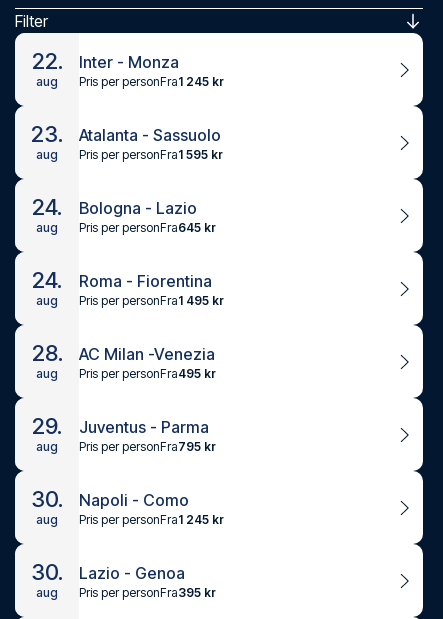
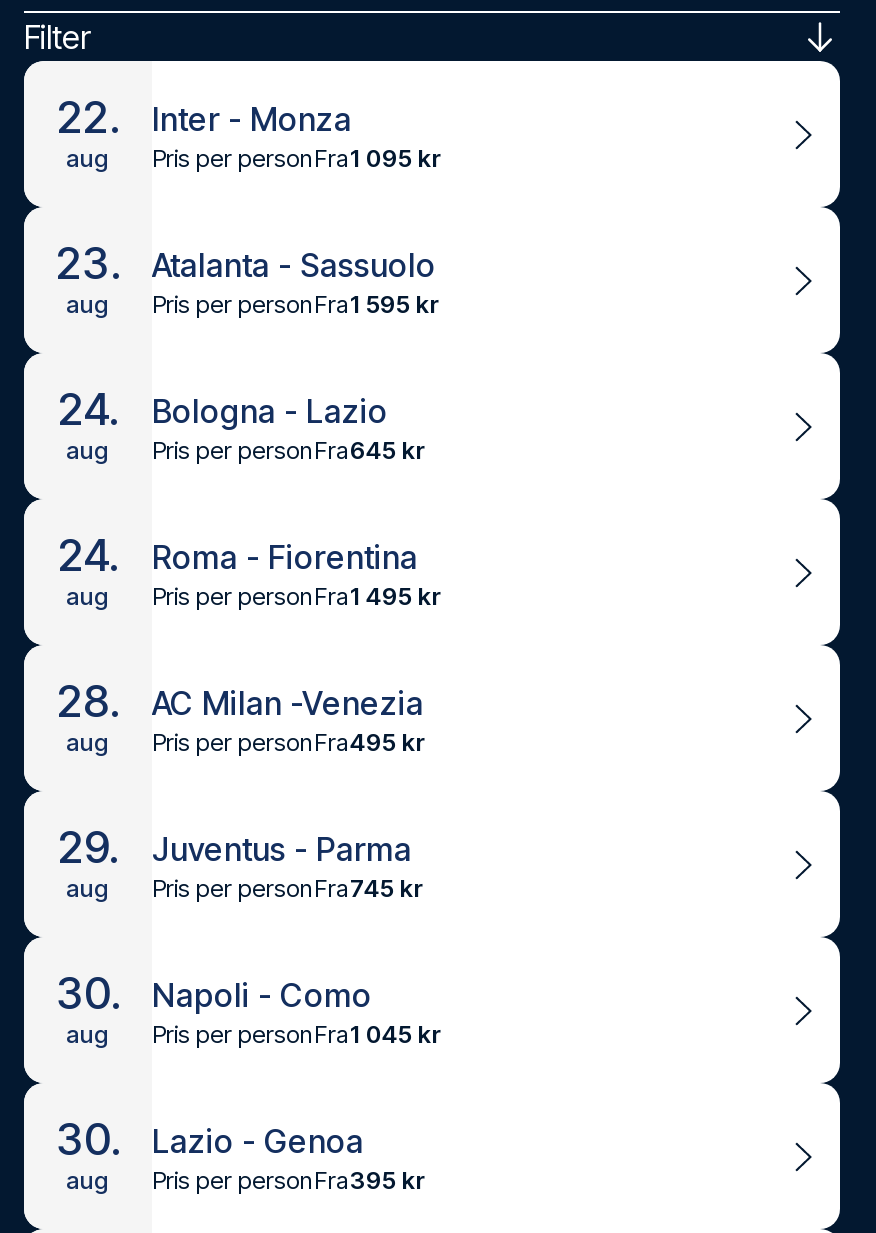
- Pris per personFra1 245 kr
+ Pris per personFra1 095 kr

- Pris per personFra795 kr
+ Pris per personFra745 kr

- Pris per personFra1 245 kr
+ Pris per personFra1 045 kr
